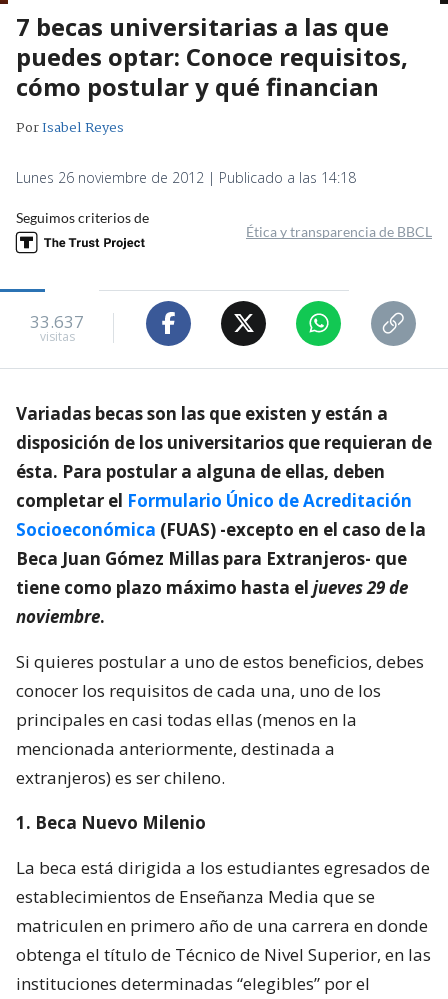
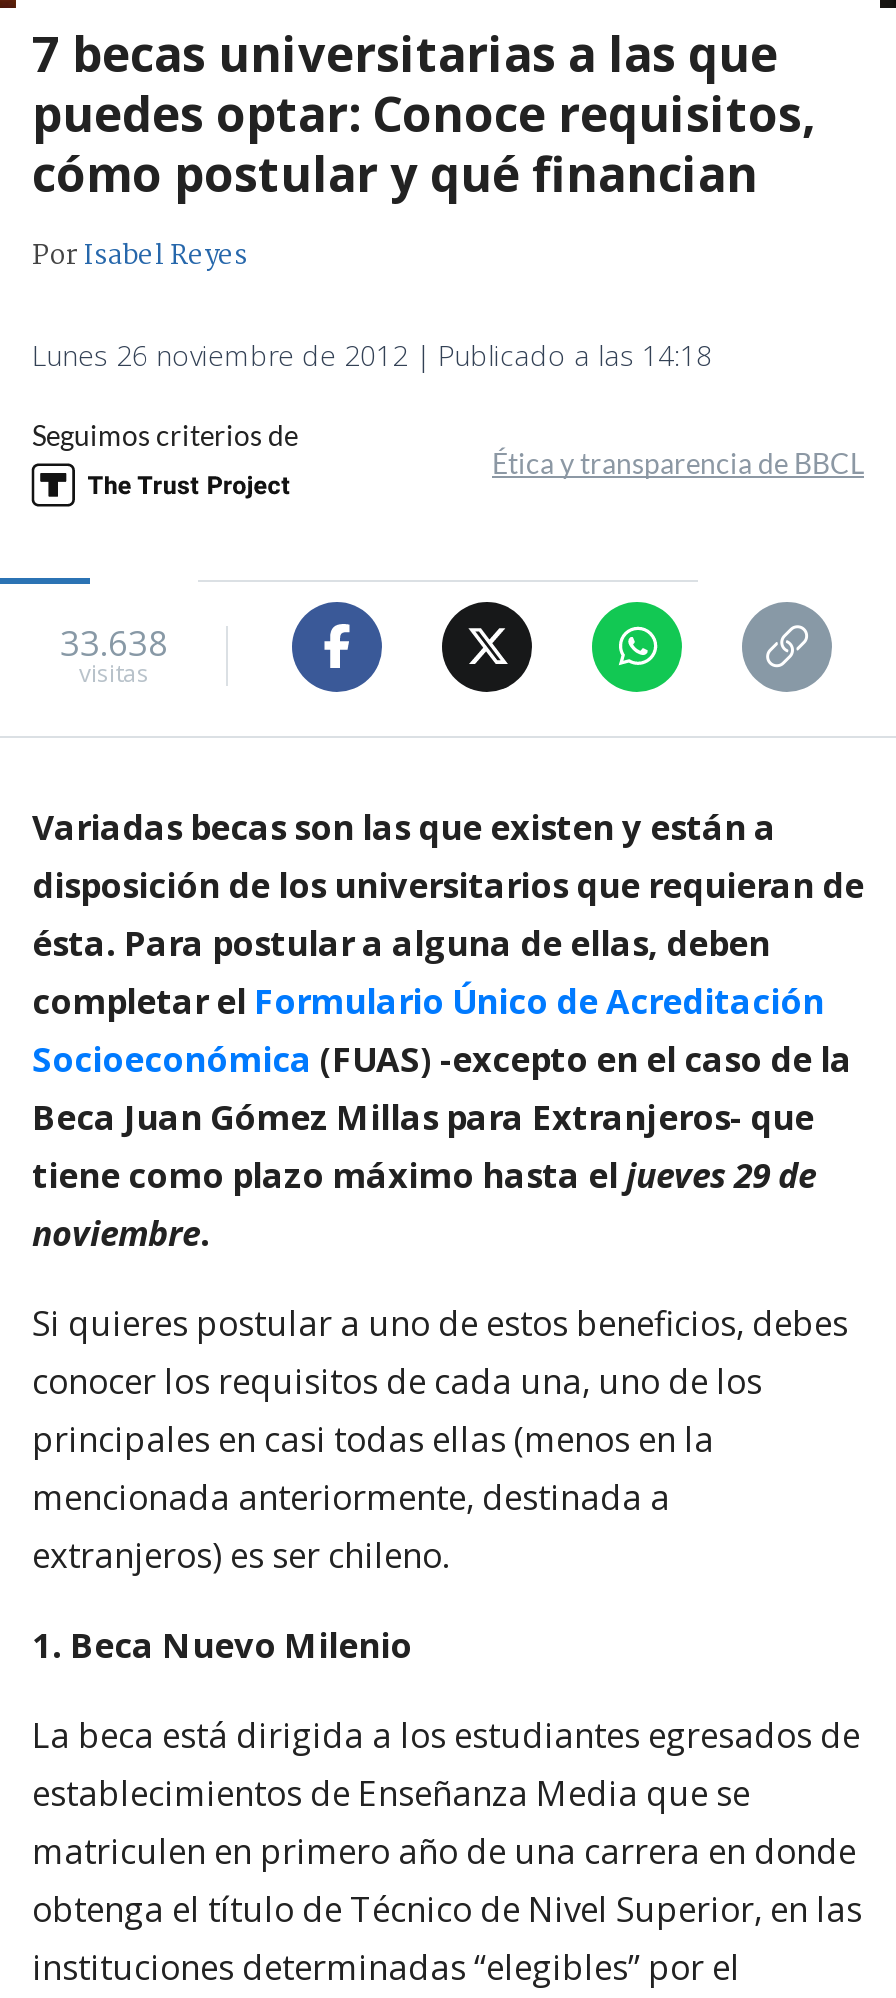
- 33.637
+ 33.638
